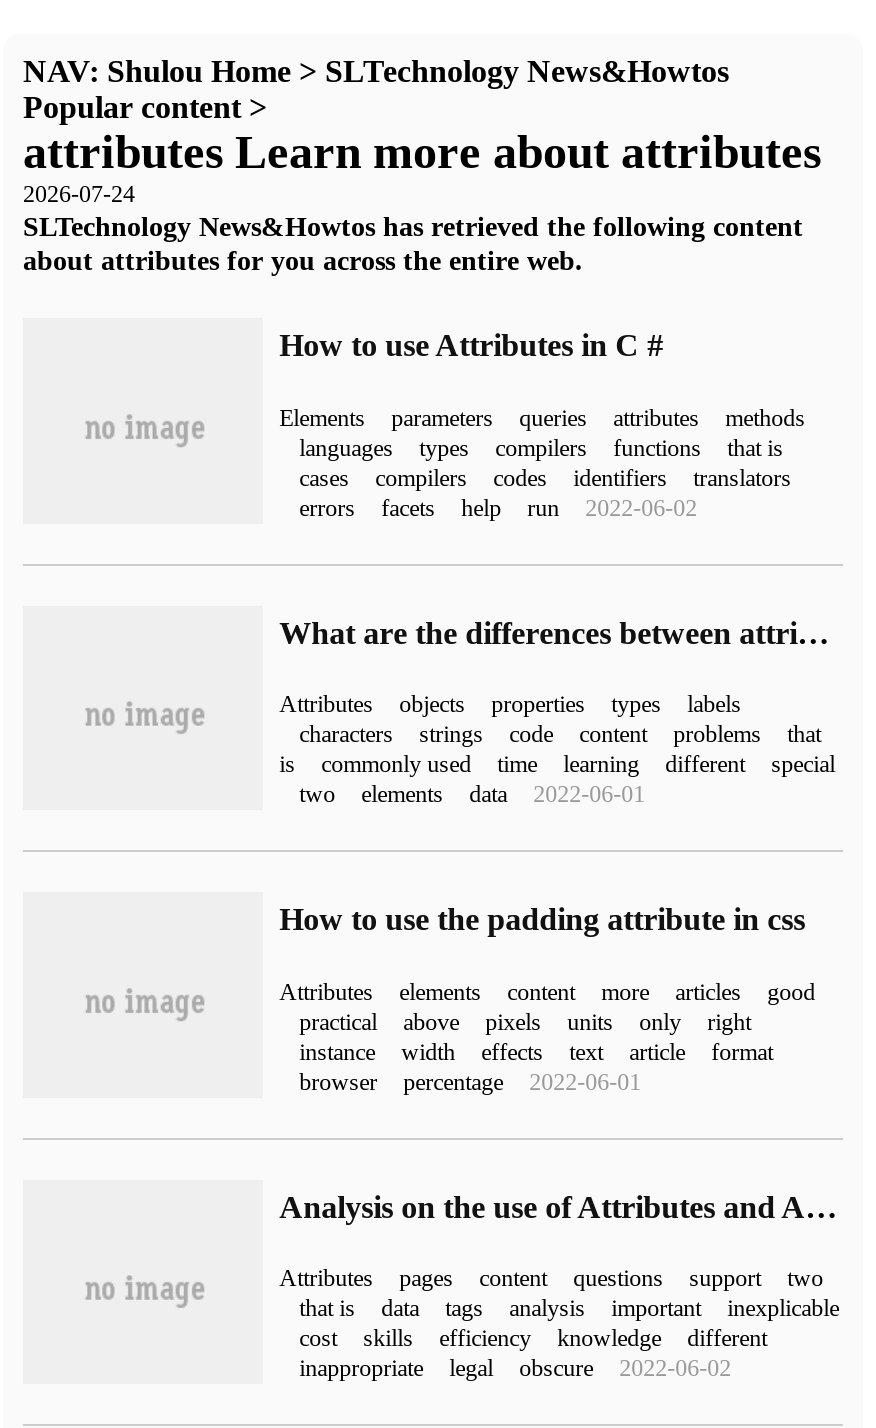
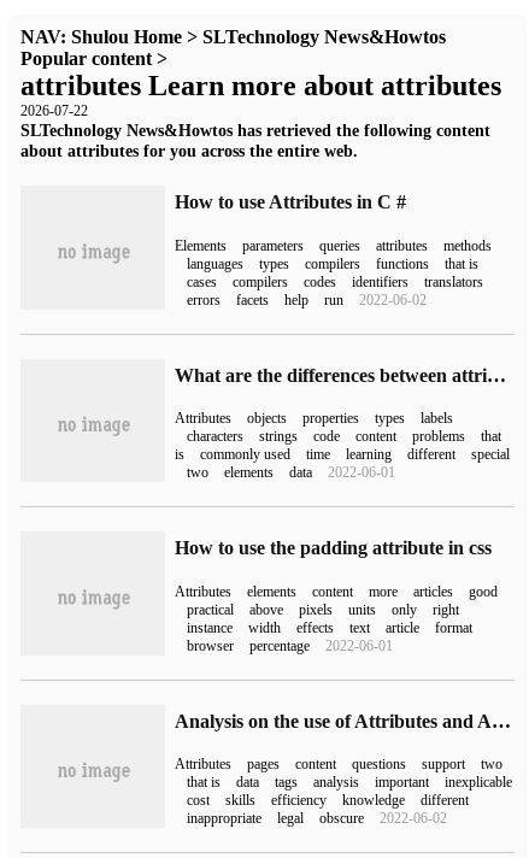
- 2026-07-24
+ 2026-07-22
